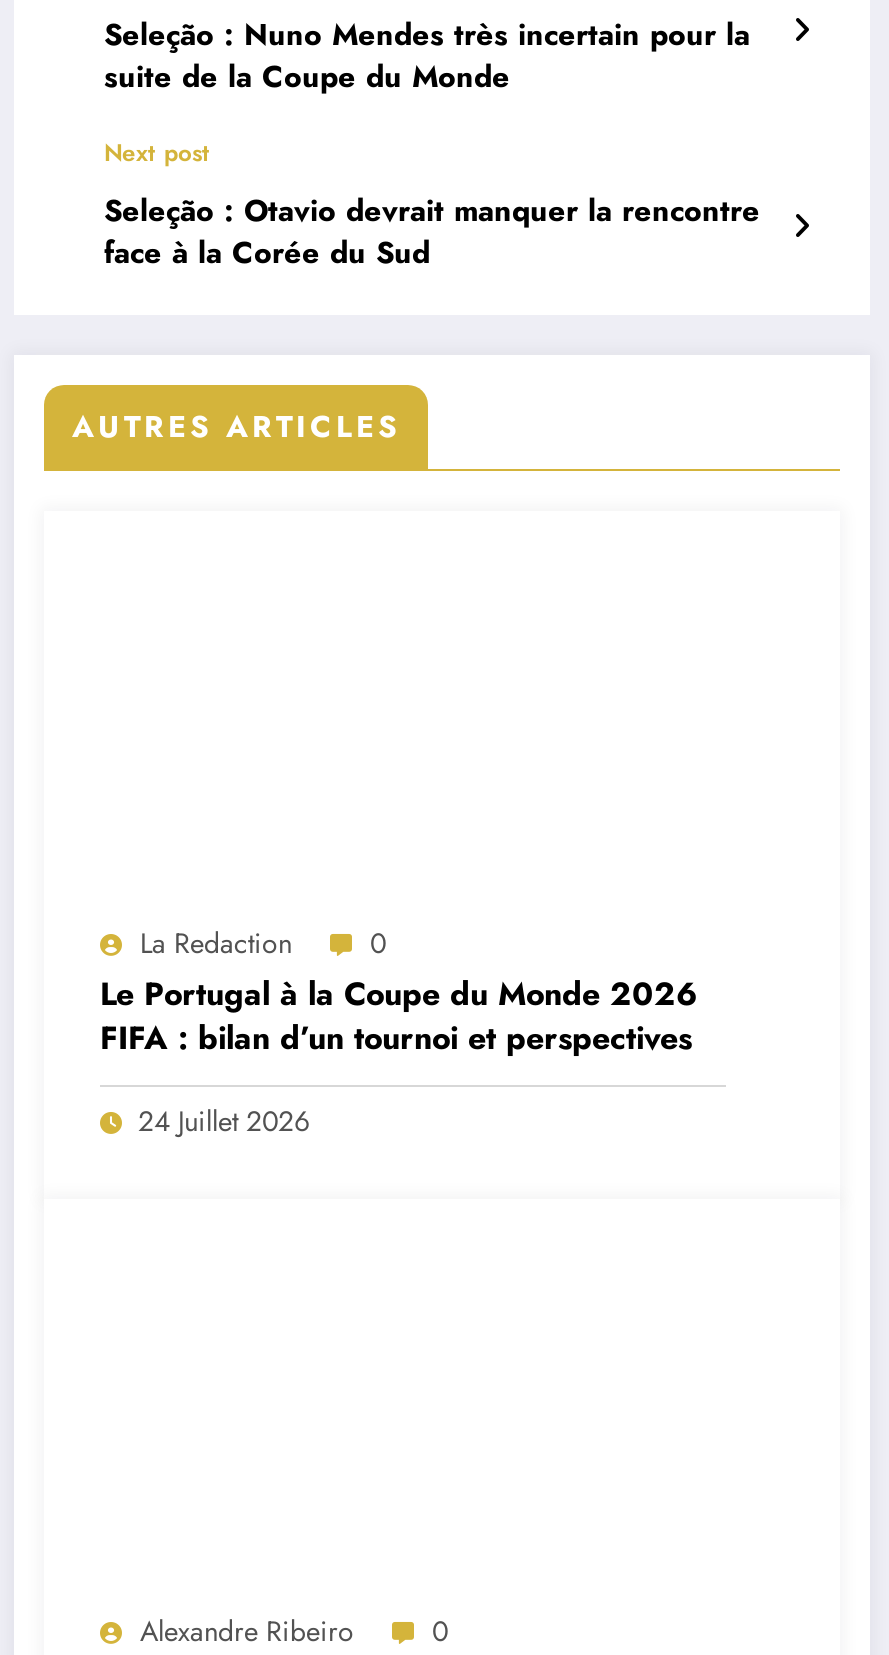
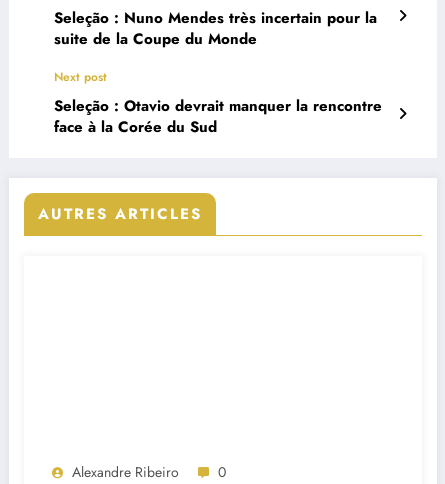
- La Redaction
- 0
- Le Portugal à la Coupe du Monde 2026
- FIFA : bilan d’un tournoi et perspectives
- 24 Juillet 2026
